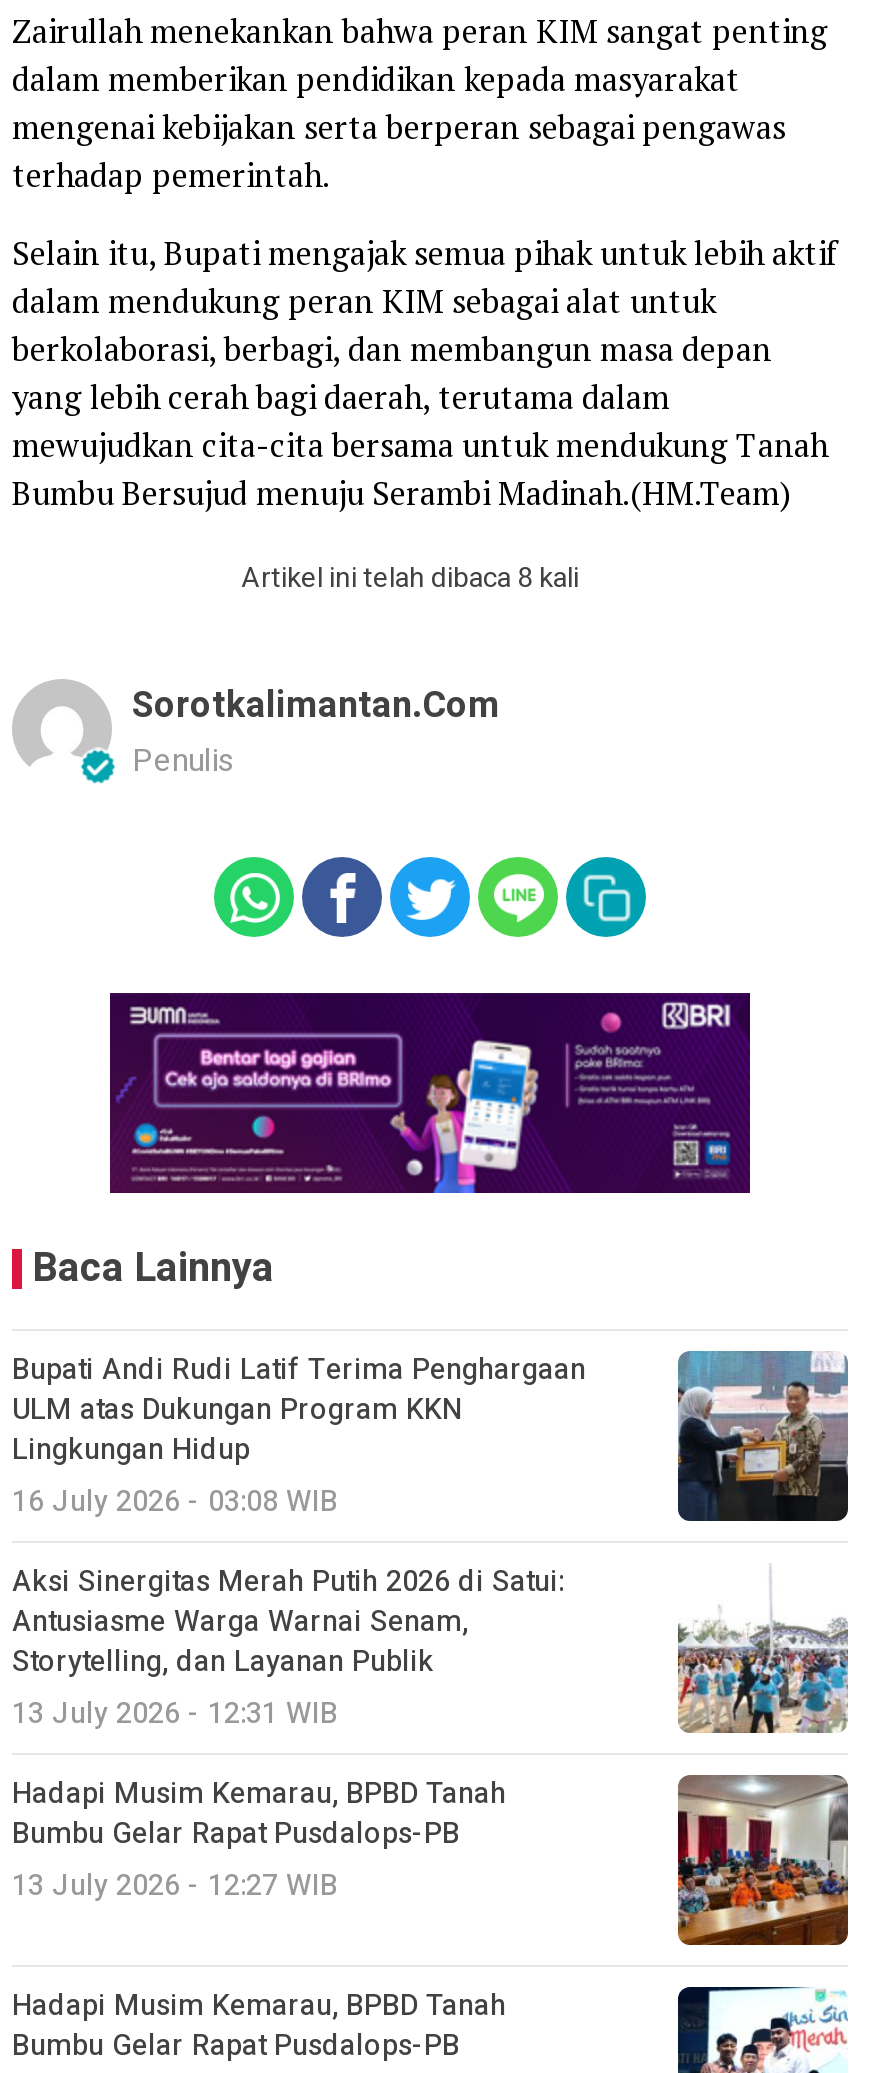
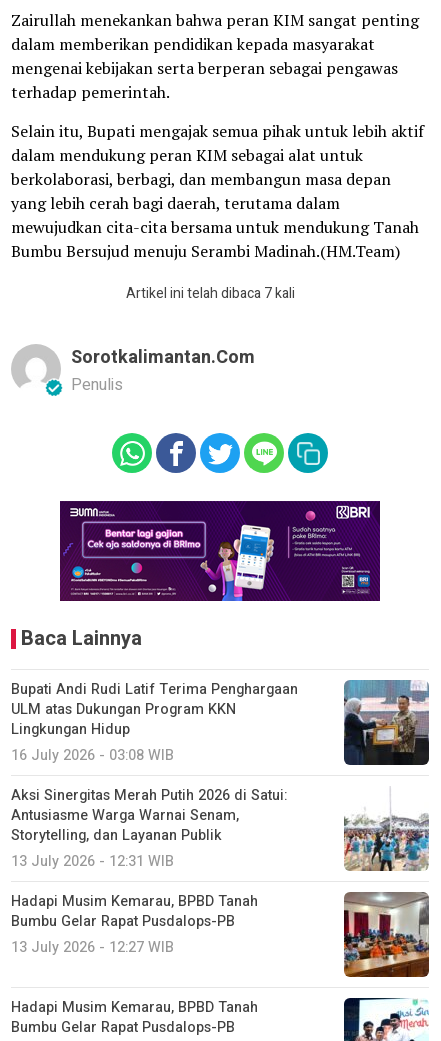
- Artikel ini telah dibaca 8 kali
+ Artikel ini telah dibaca 7 kali
